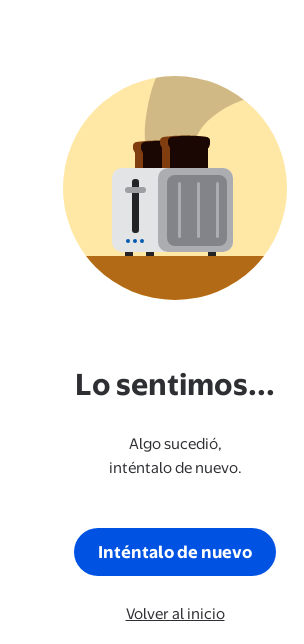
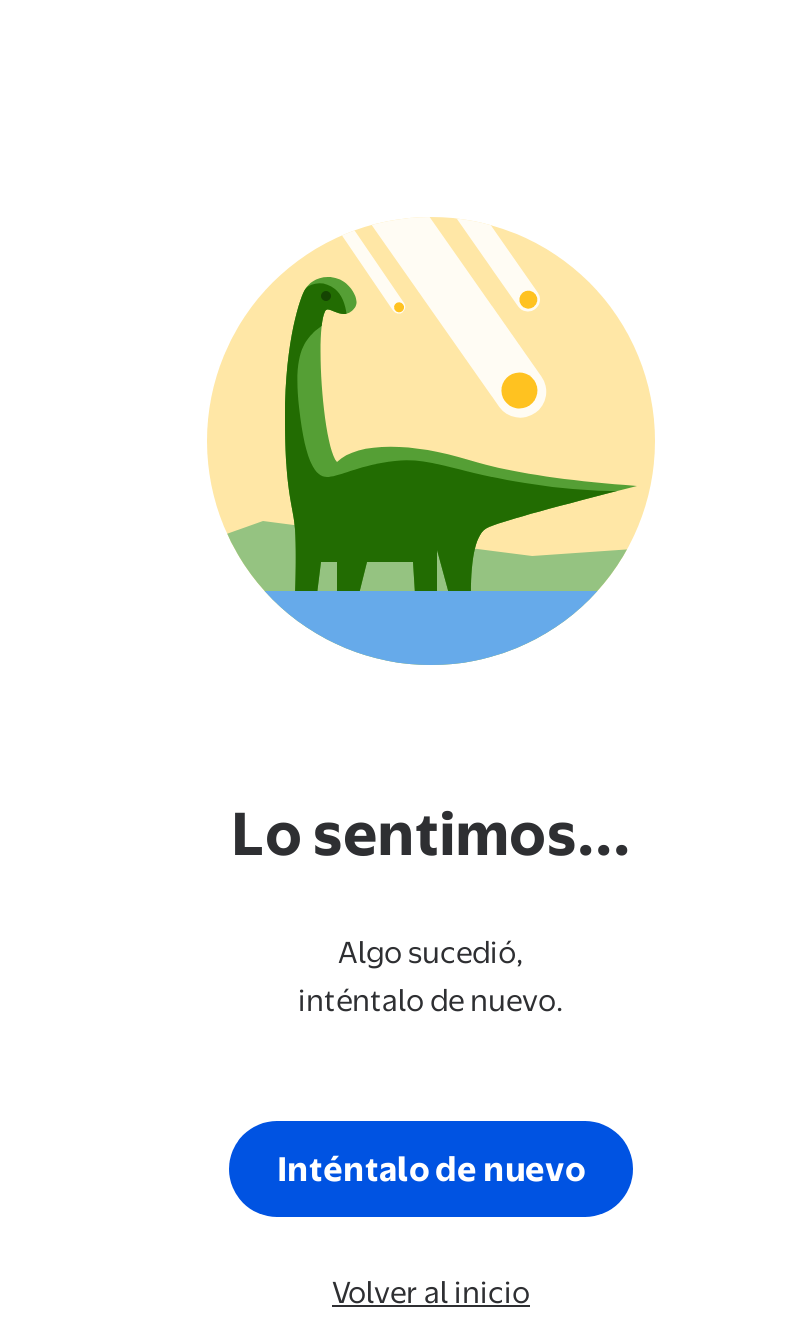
- [image]
+ [image]
